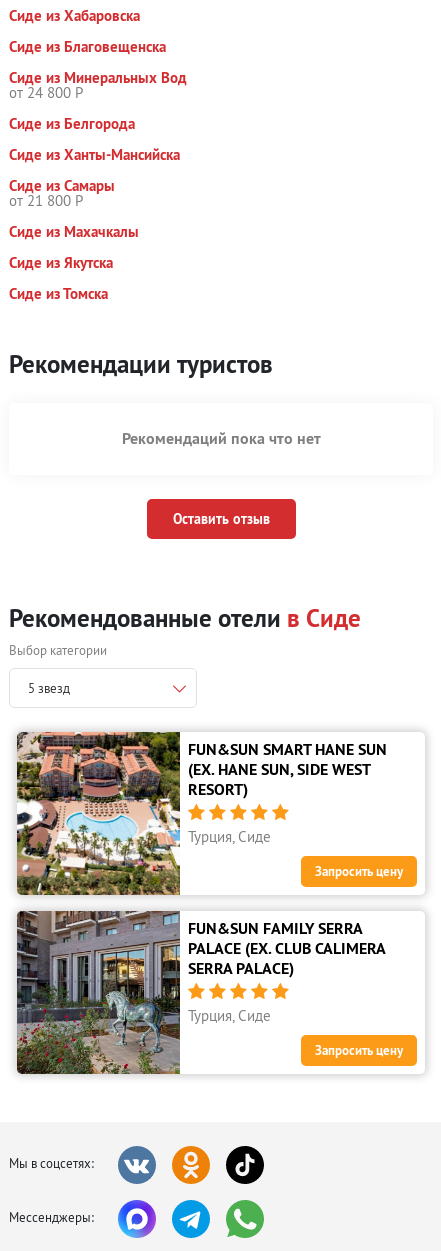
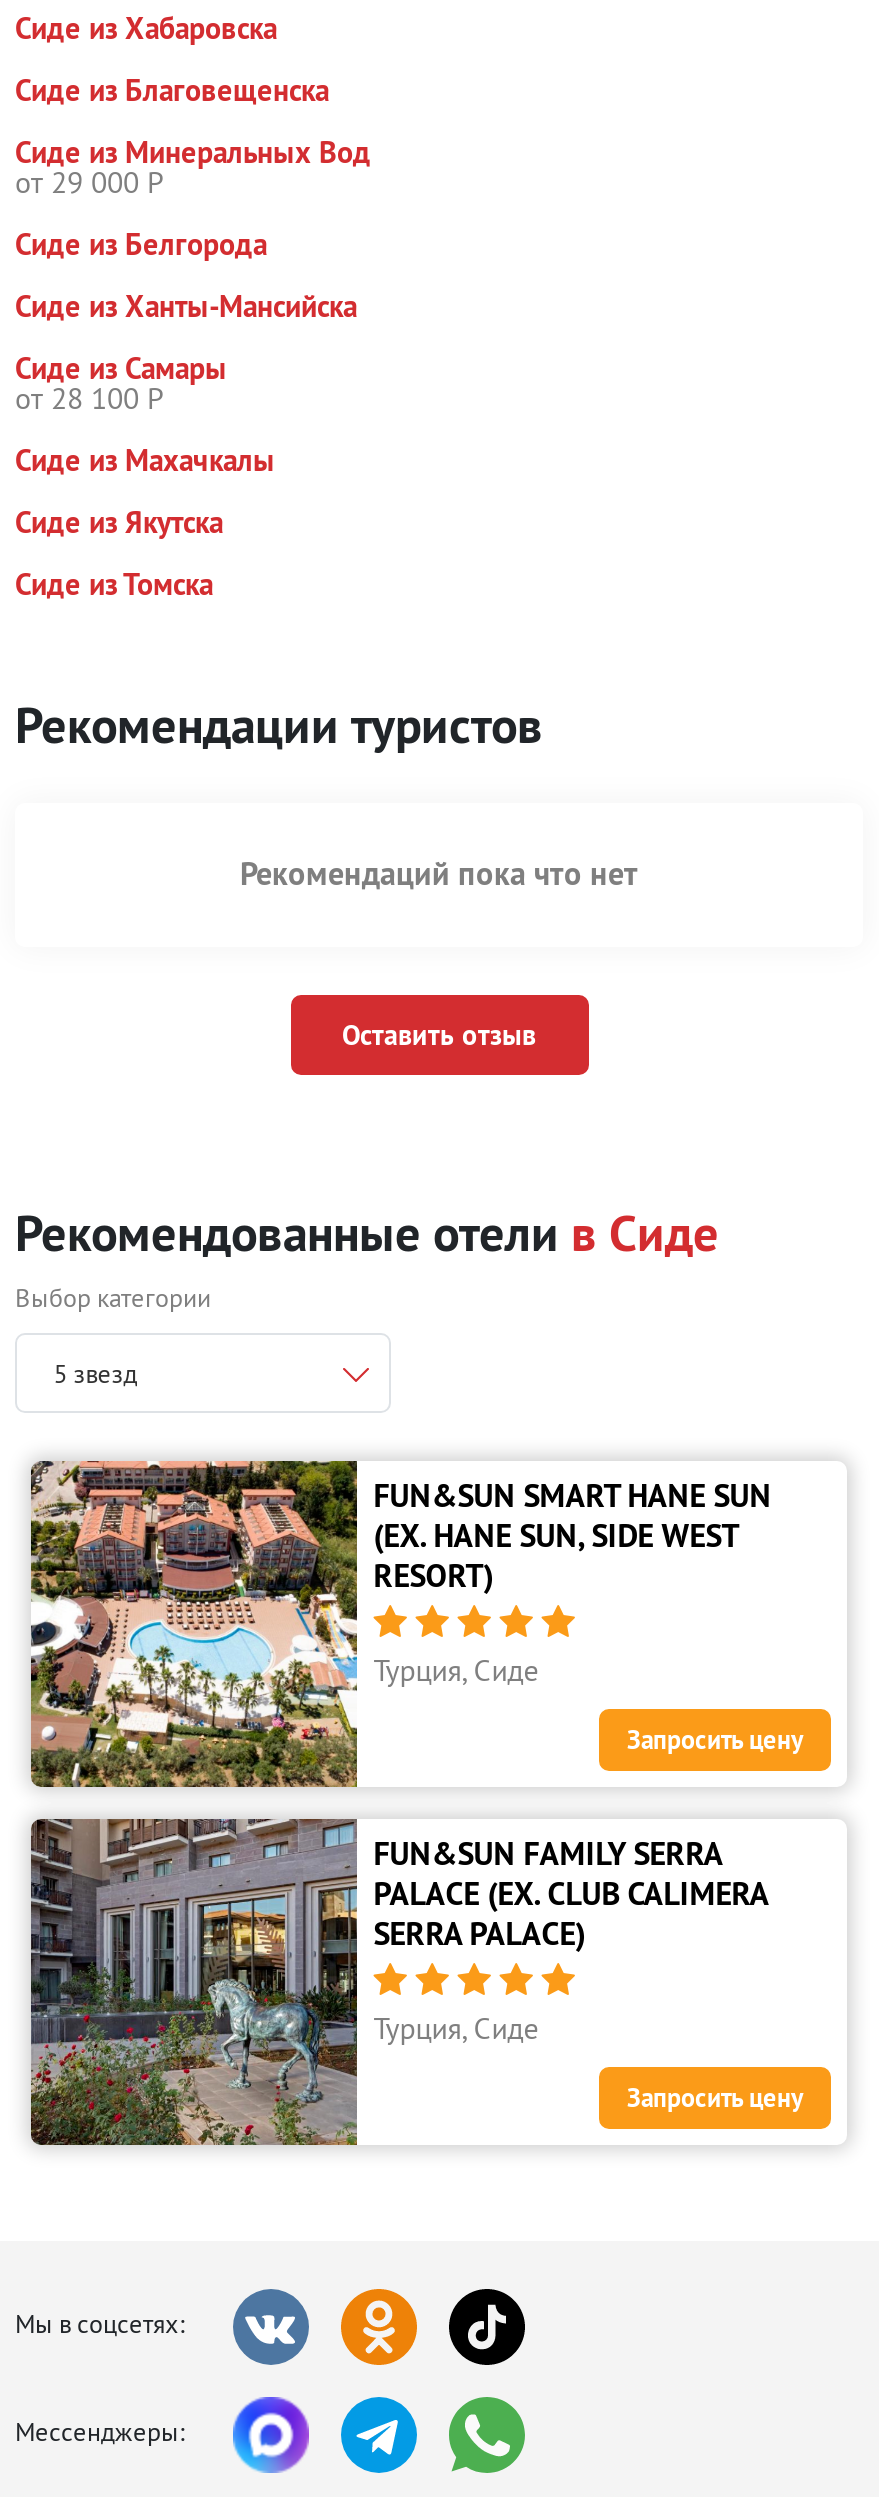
- от 24 800 Р
+ от 29 000 Р

- от 21 800 Р
+ от 28 100 Р
